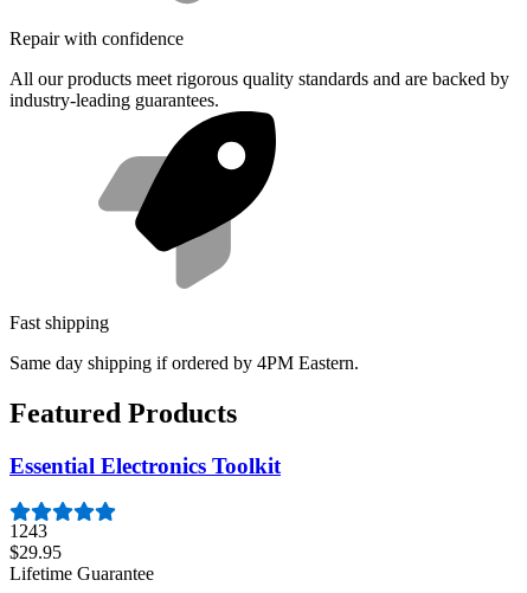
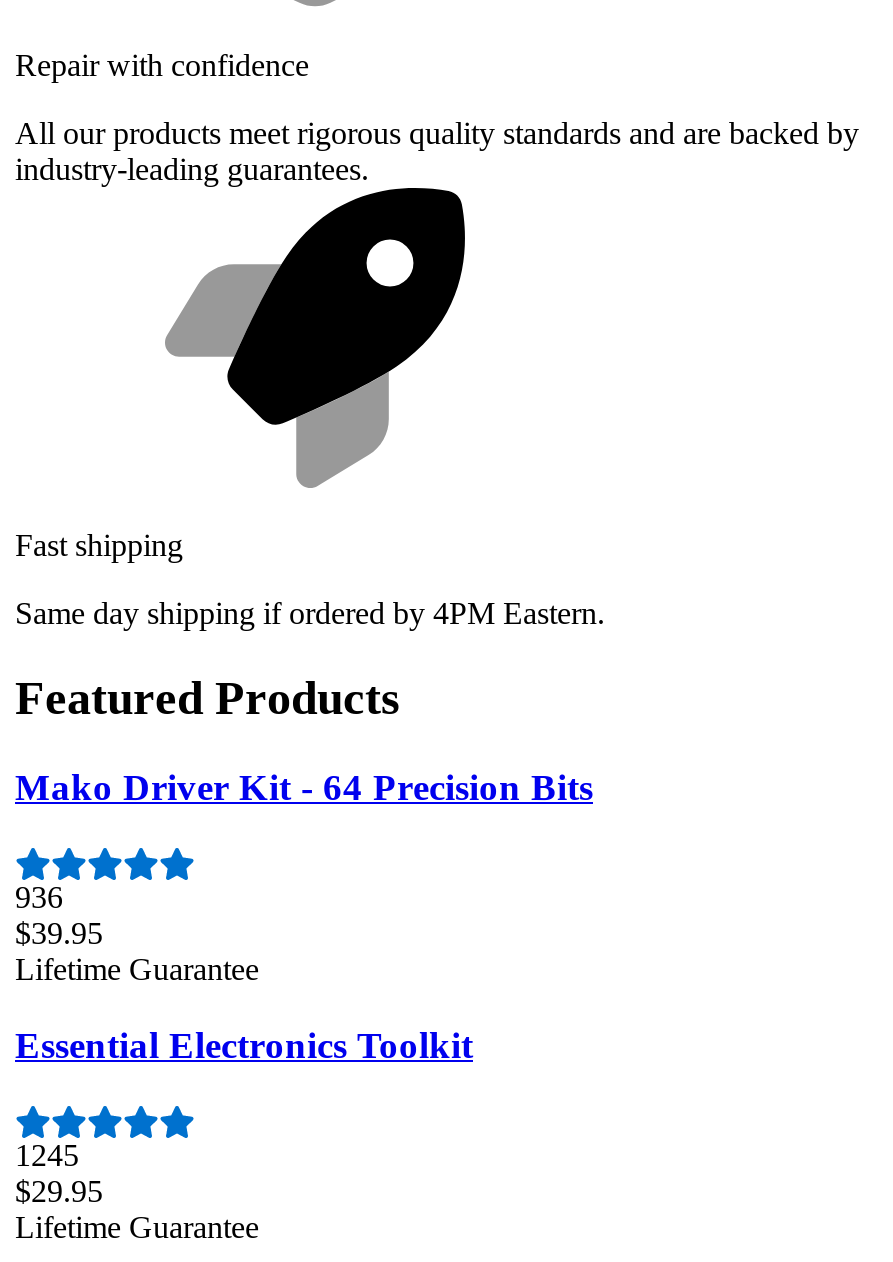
+ Mako Driver Kit - 64 Precision Bits
+ 936
+ $39.95
+ Lifetime Guarantee

- 1243
+ 1245
